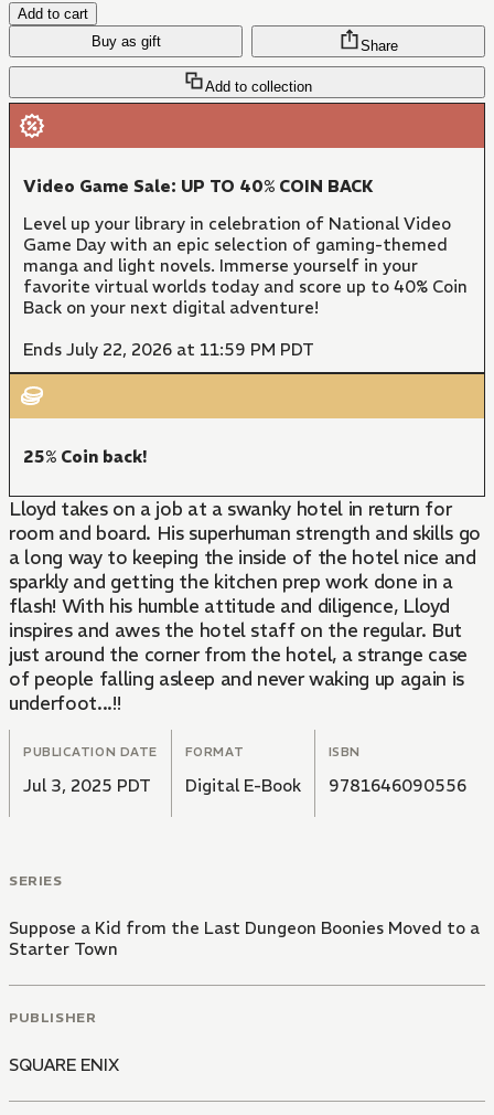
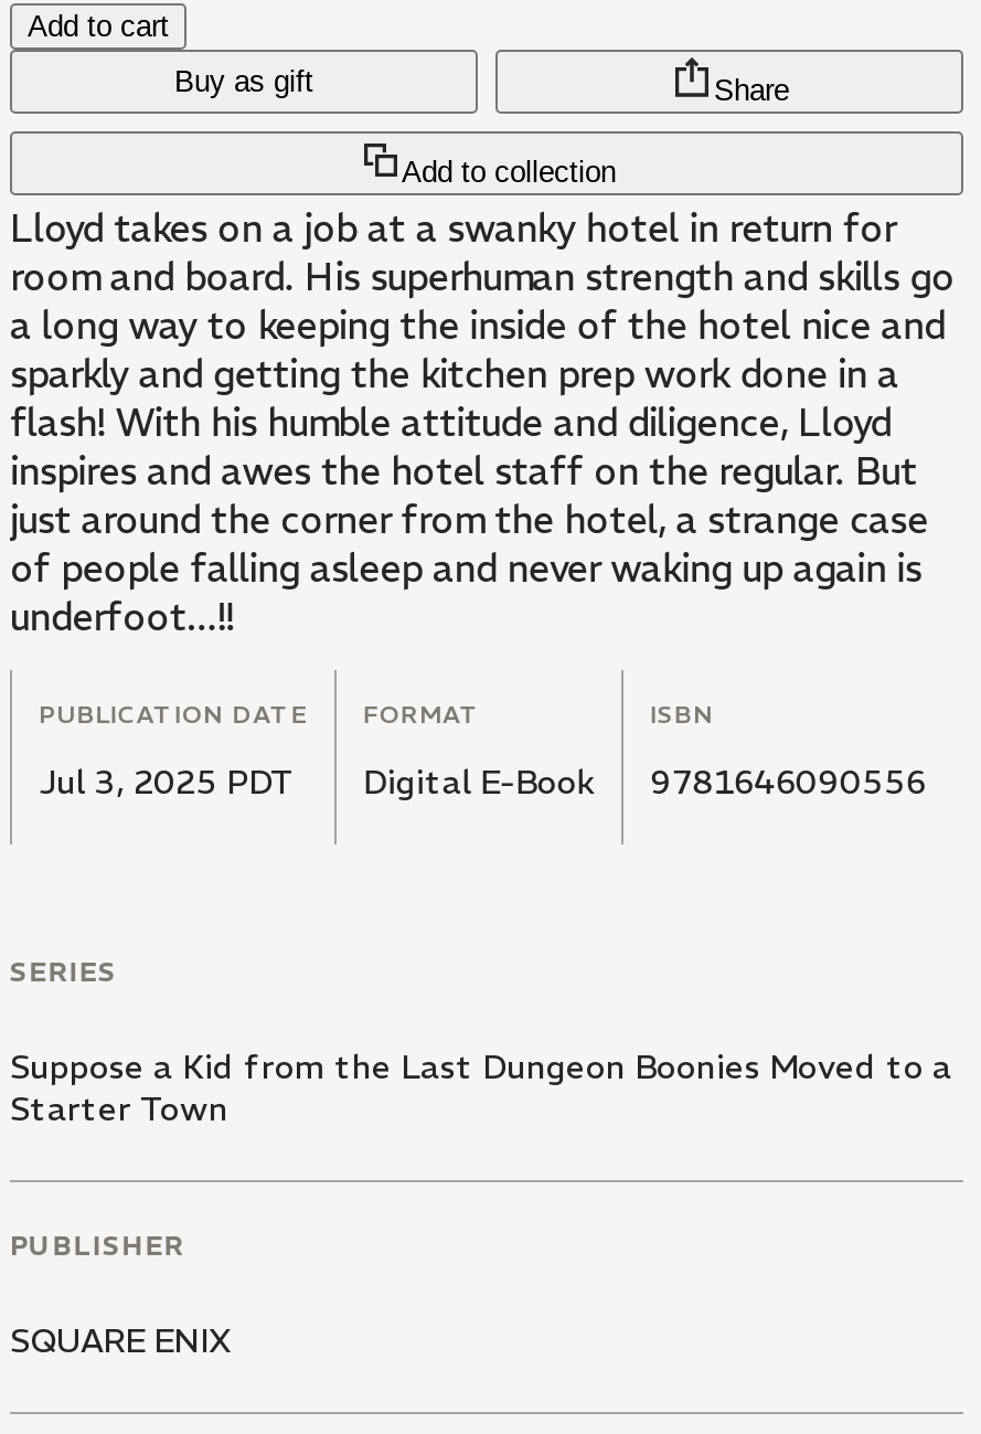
- [image]
- Video Game Sale: UP TO 40% COIN BACK
- Level up your library in celebration of National Video
- Game Day with an epic selection of gaming-themed
- manga and light novels. Immerse yourself in your
- favorite virtual worlds today and score up to 40% Coin
- Back on your next digital adventure!
- Ends July 22, 2026 at 11:59 PM PDT

- 25% Coin back!
